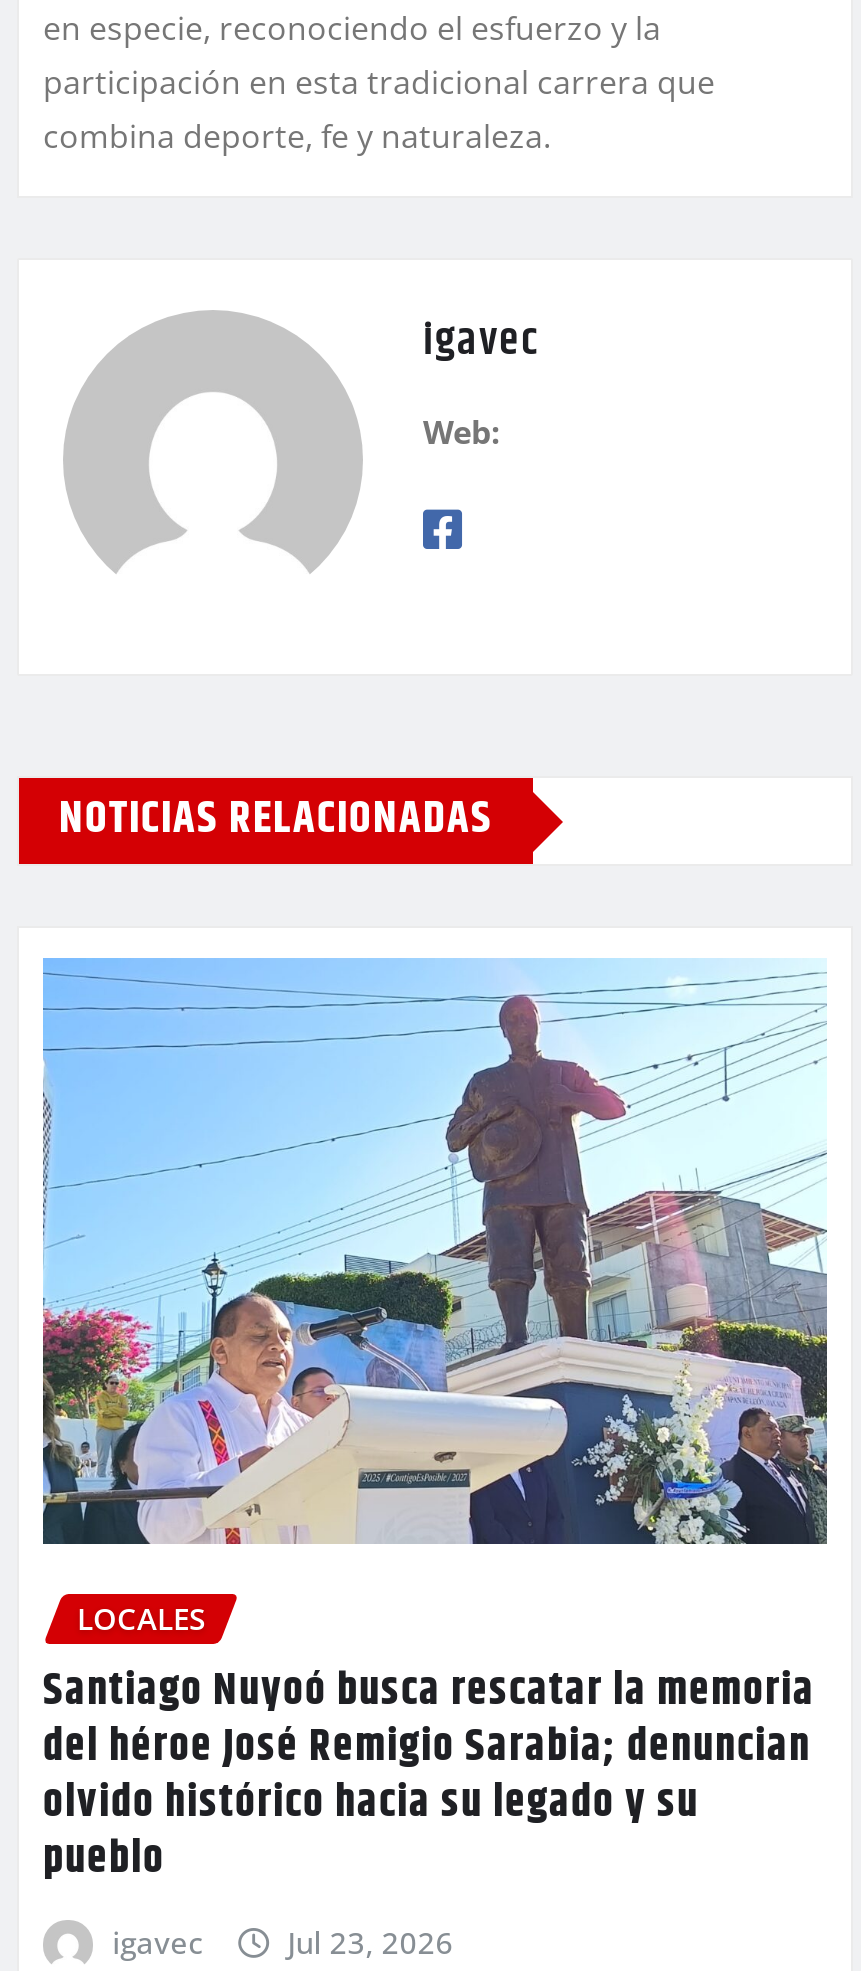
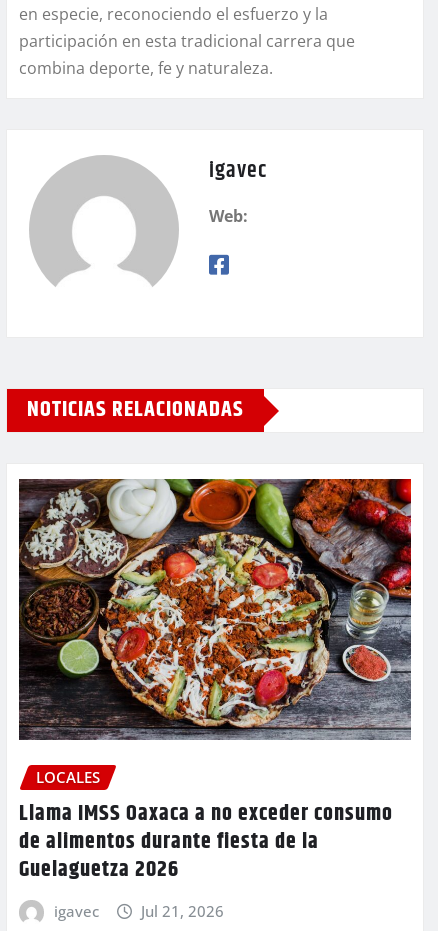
- [image]
+ [image]

- Santiago Nuyoó busca rescatar la memoria
- del héroe José Remigio Sarabia; denuncian
- olvido histórico hacia su legado y su
- pueblo
+ Llama IMSS Oaxaca a no exceder consumo
+ de alimentos durante fiesta de la
+ Guelaguetza 2026

- Jul 23, 2026
+ Jul 21, 2026
